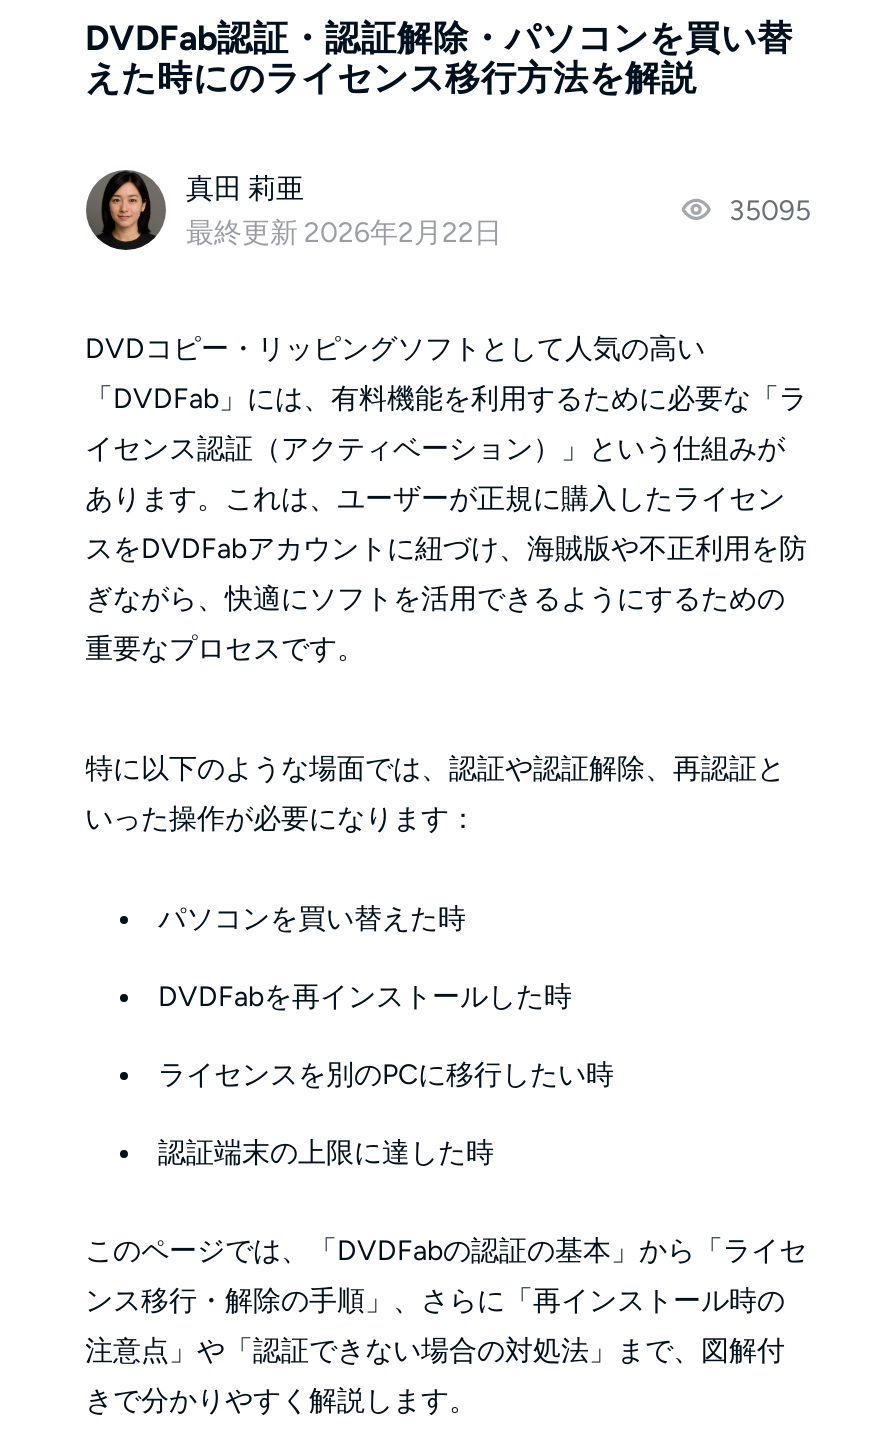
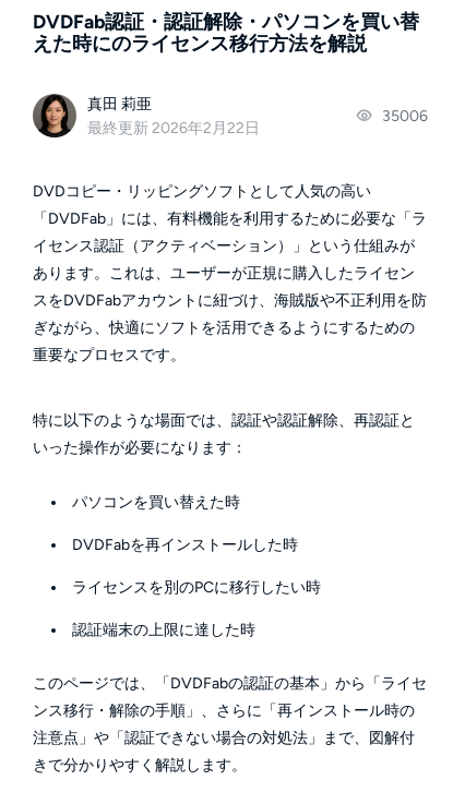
- 35095
+ 35006
